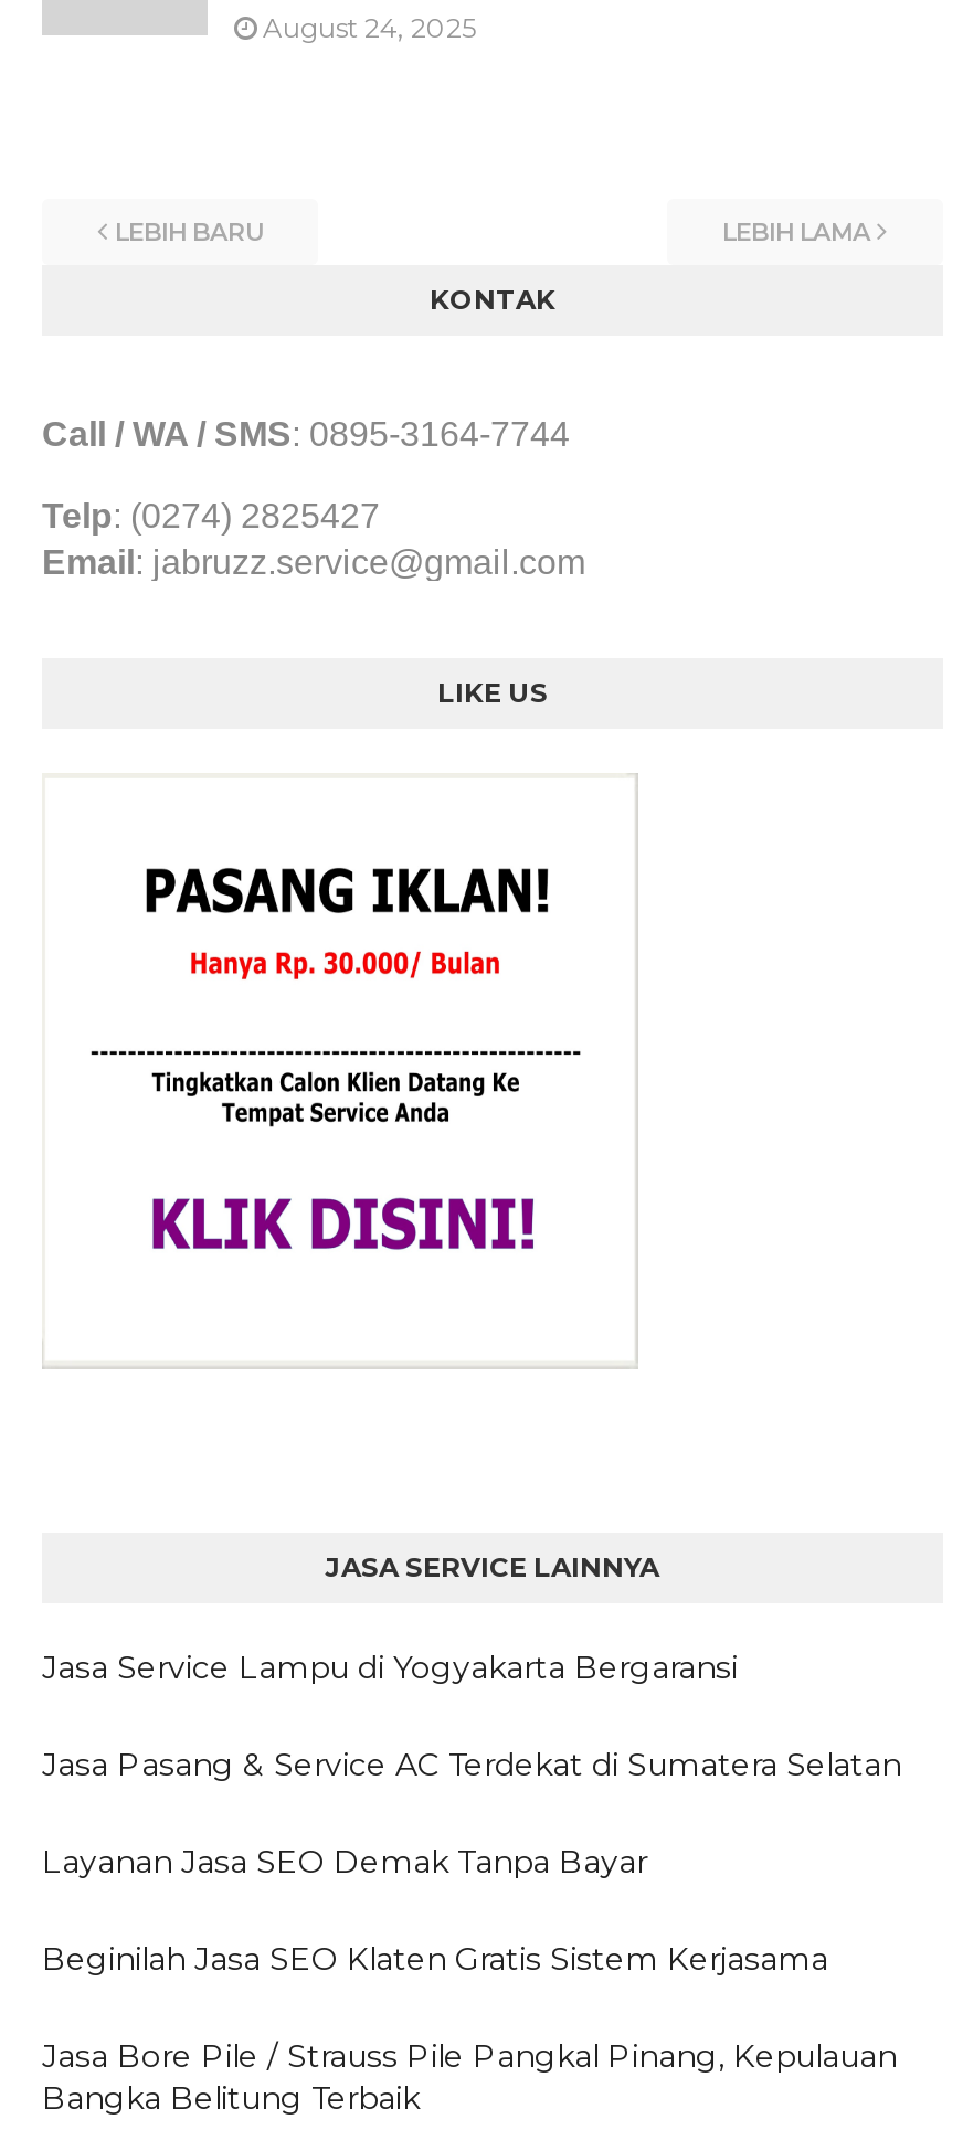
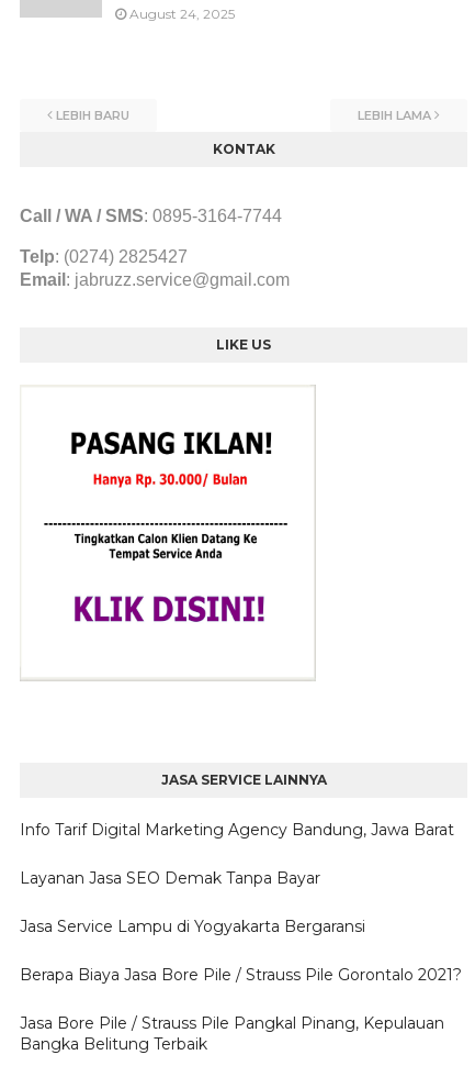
moved down: Jasa Service Lampu di Yogyakarta Bergaransi

- Jasa Pasang & Service AC Terdekat di Sumatera Selatan
+ Info Tarif Digital Marketing Agency Bandung, Jawa Barat

moved up: Layanan Jasa SEO Demak Tanpa Bayar

- Beginilah Jasa SEO Klaten Gratis Sistem Kerjasama
+ Berapa Biaya Jasa Bore Pile / Strauss Pile Gorontalo 2021?
